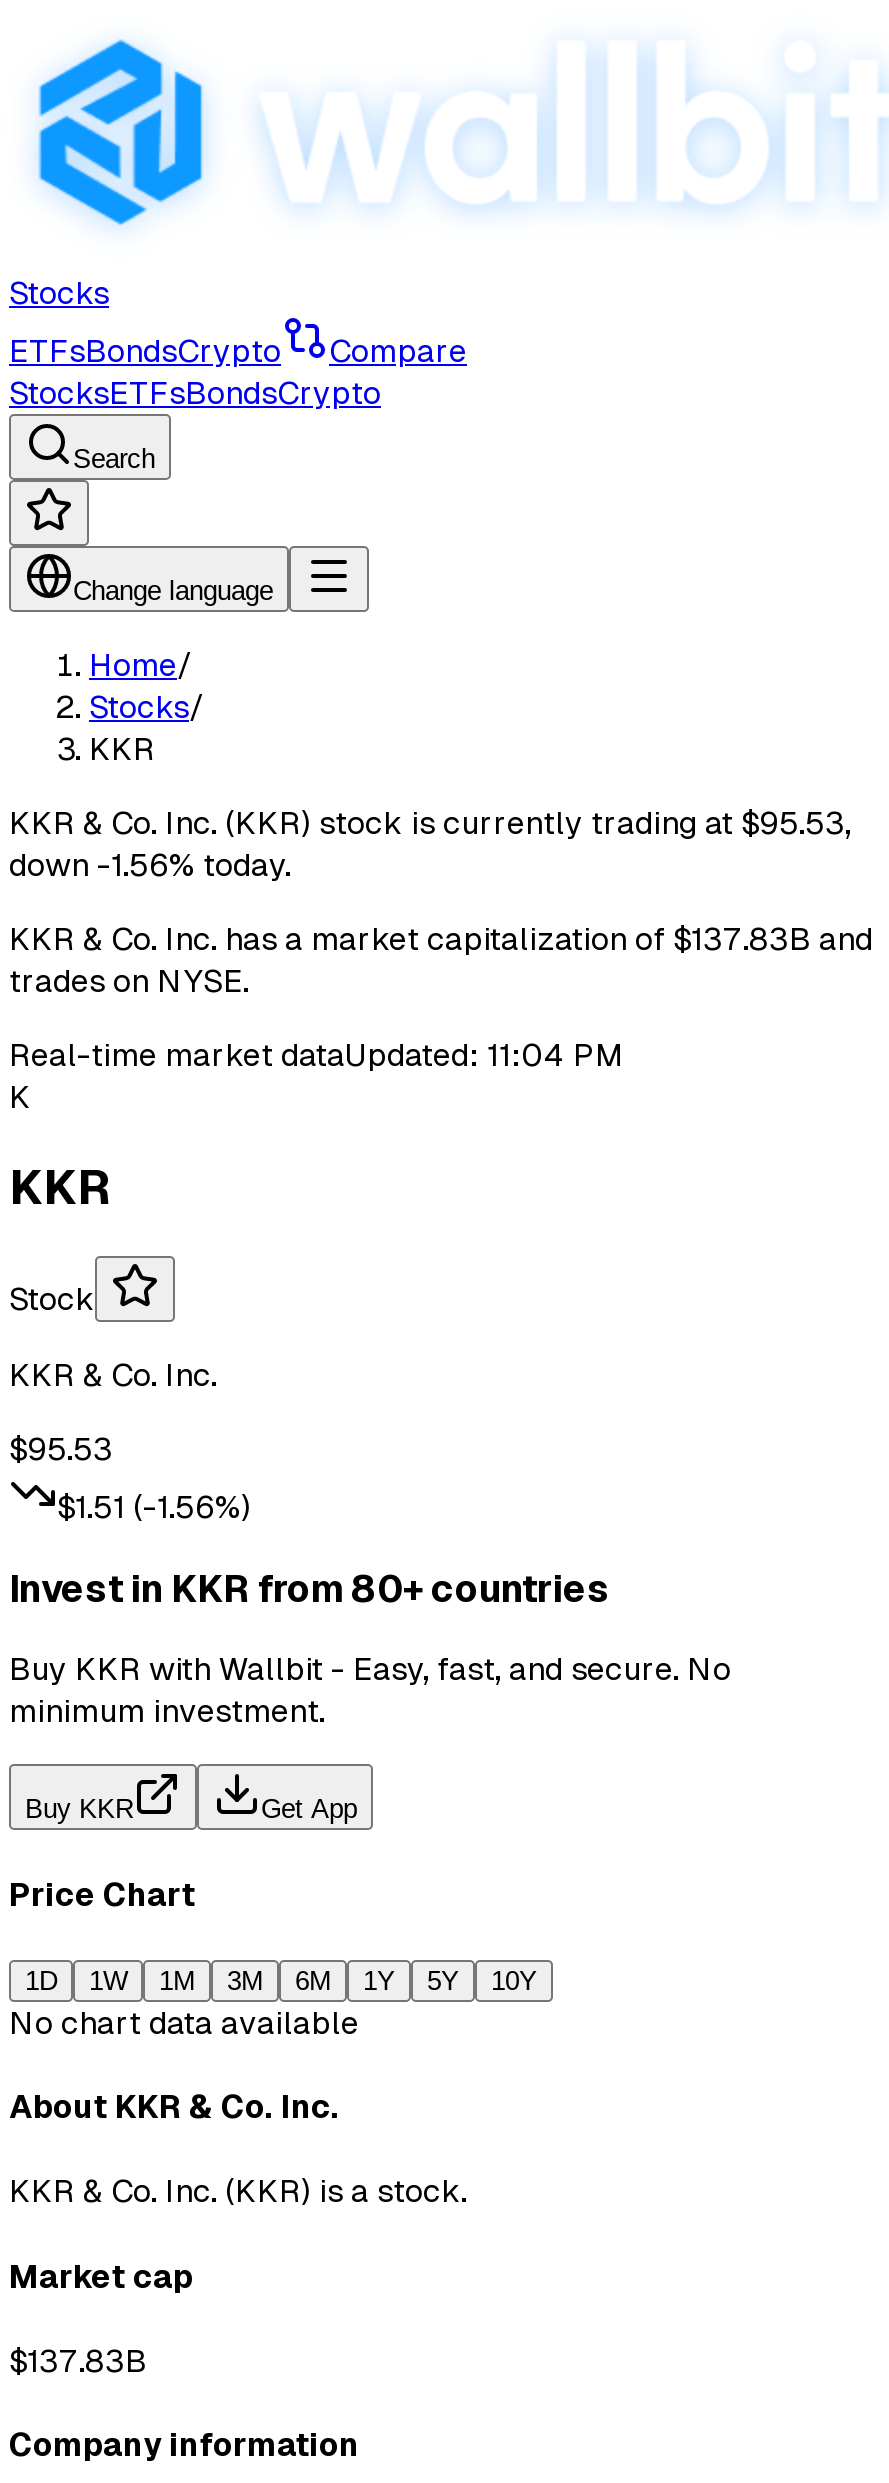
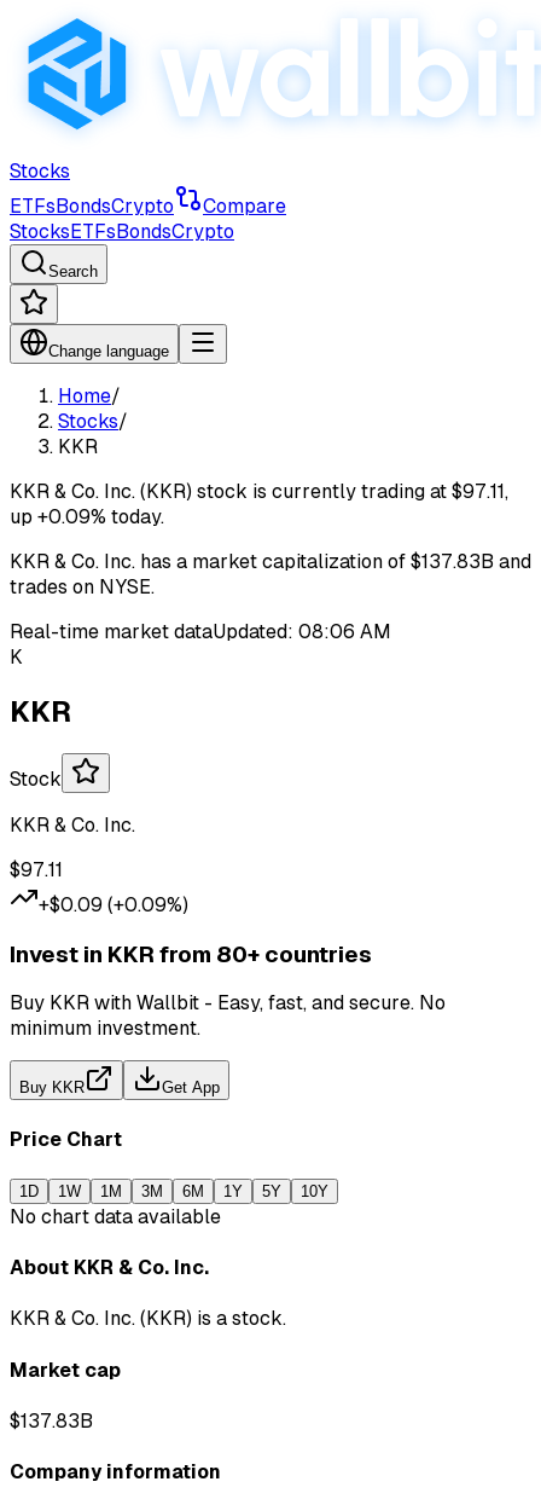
- KKR & Co. Inc. (KKR) stock is currently trading at $95.53,
+ KKR & Co. Inc. (KKR) stock is currently trading at $97.11,

- down -1.56% today.
+ up +0.09% today.

- Real-time market dataUpdated: 11:04 PM
+ Real-time market dataUpdated: 08:06 AM

- $95.53
+ $97.11

- $1.51 (-1.56%)
+ +$0.09 (+0.09%)
